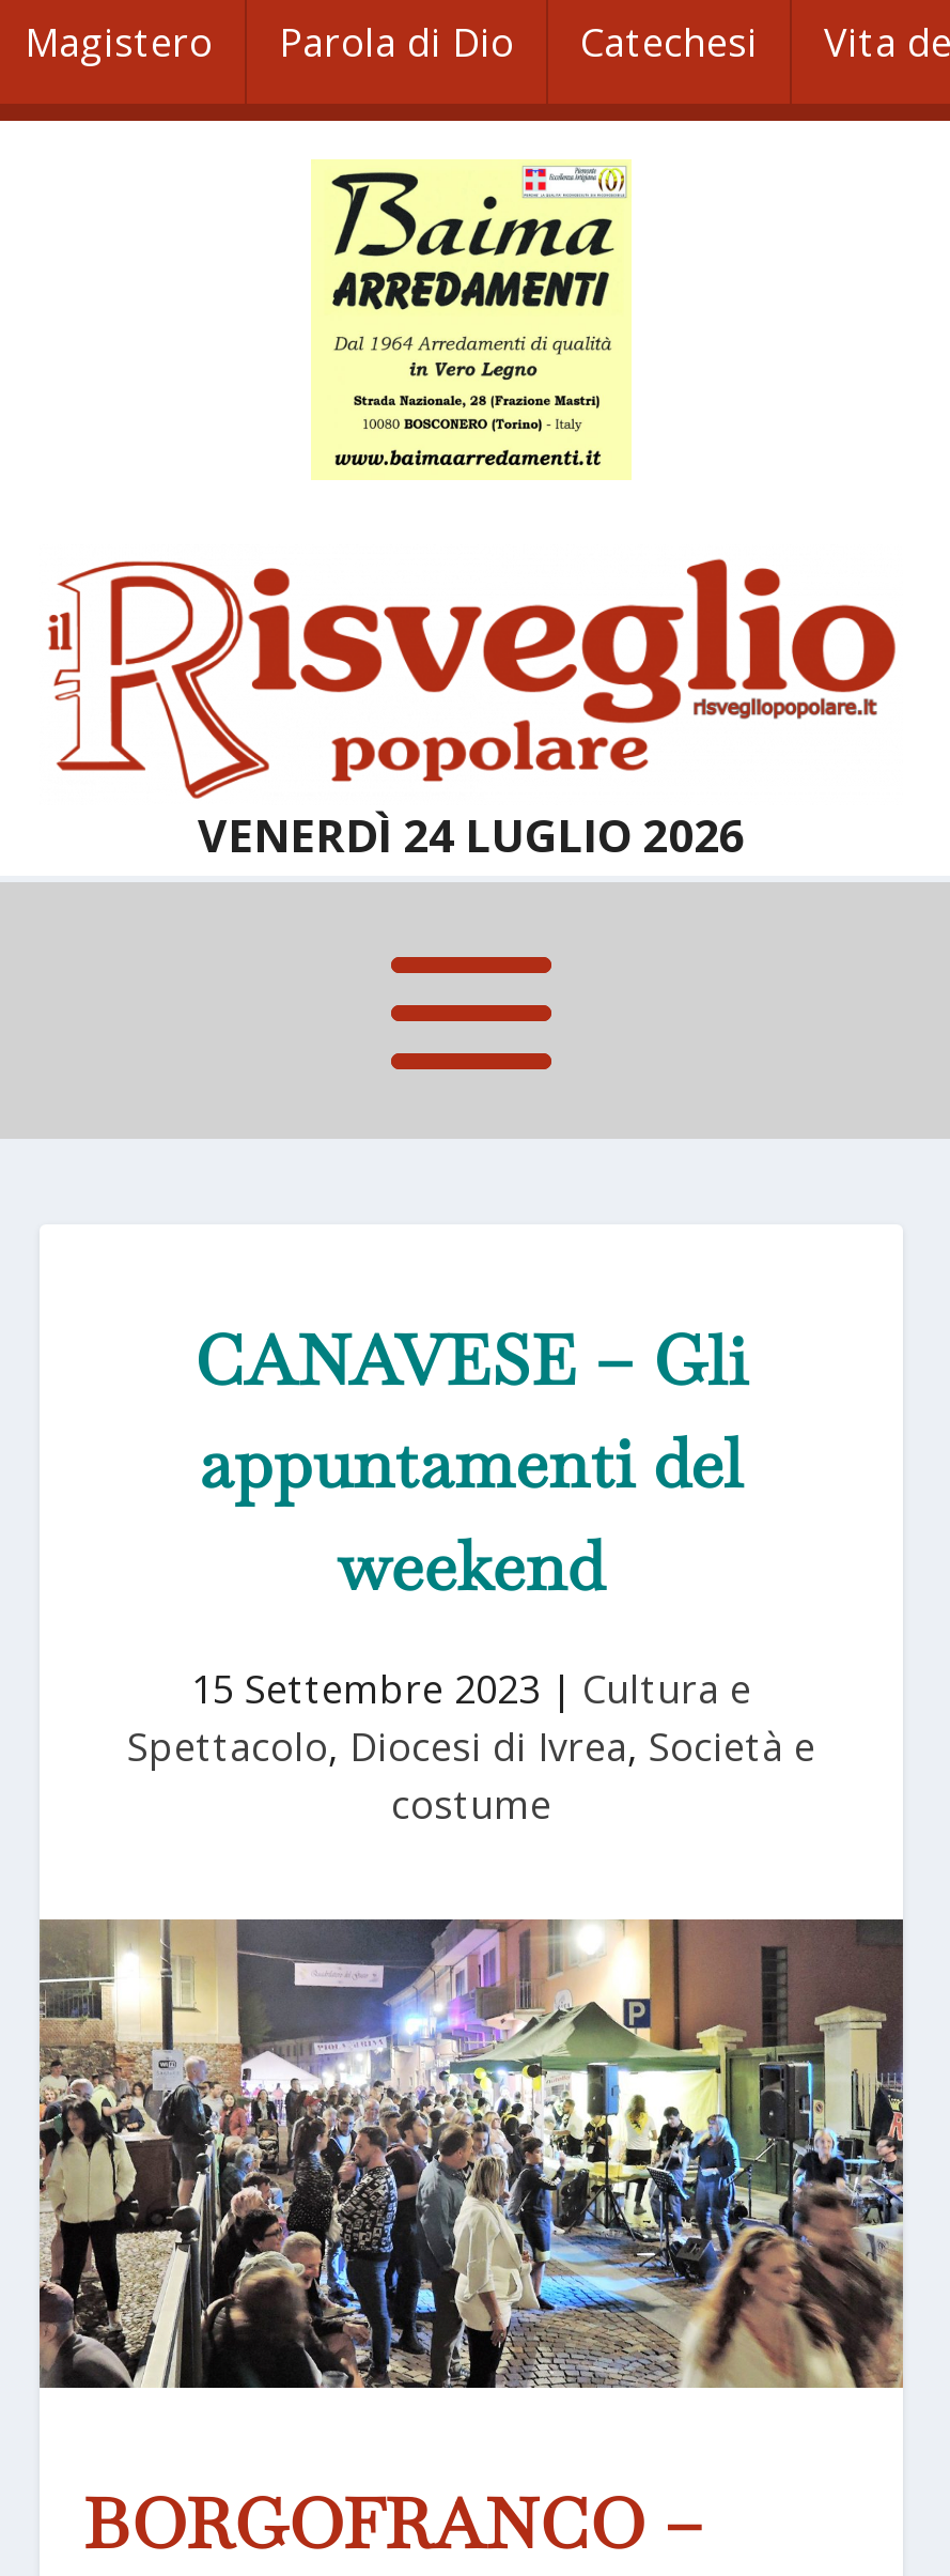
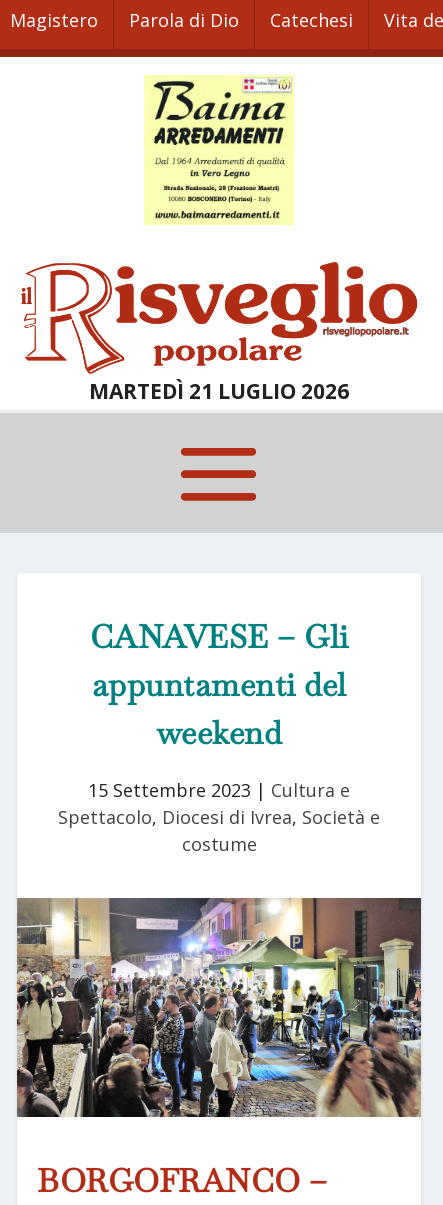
- VENERDÌ 24 LUGLIO 2026
+ MARTEDÌ 21 LUGLIO 2026
